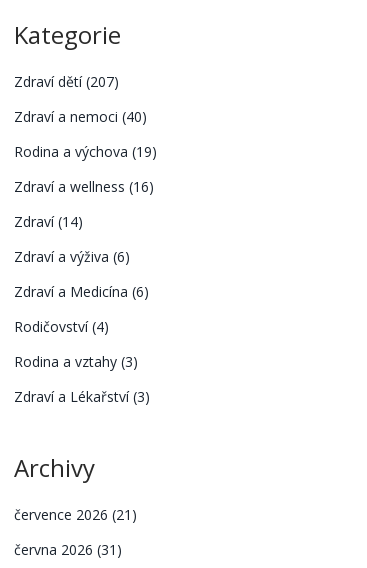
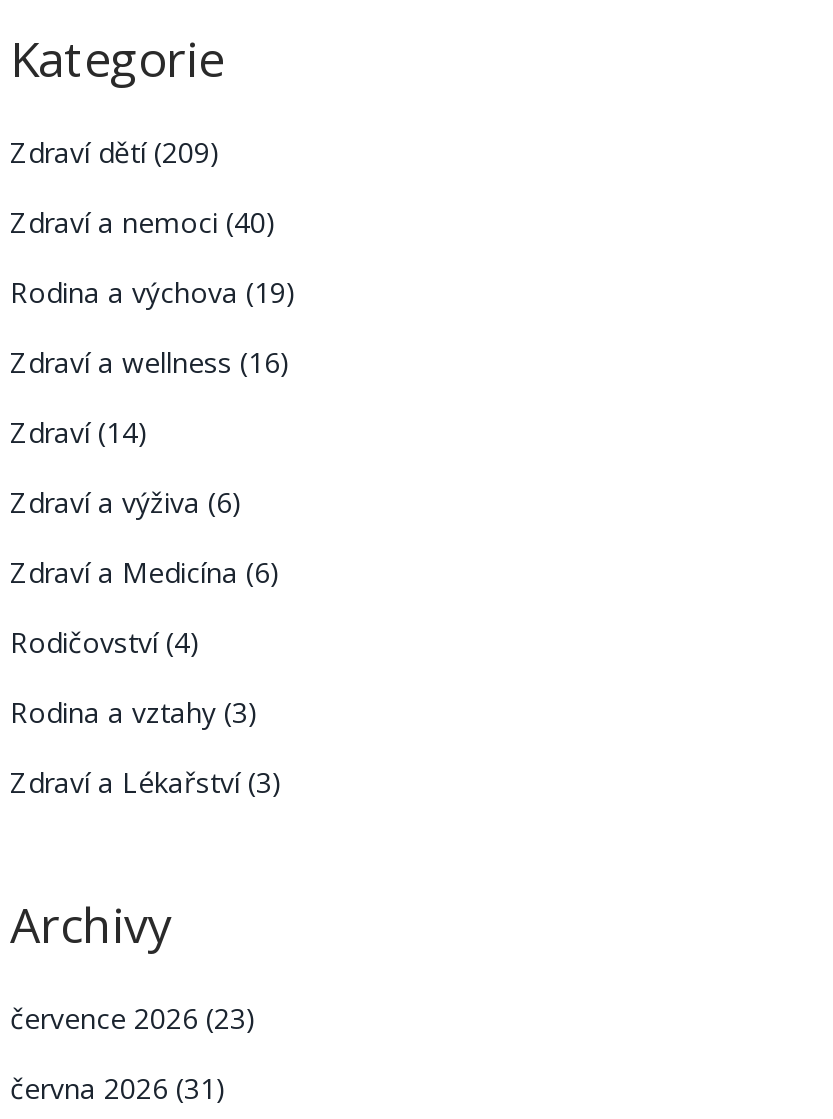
- Zdraví dětí (207)
+ Zdraví dětí (209)

- července 2026 (21)
+ července 2026 (23)
